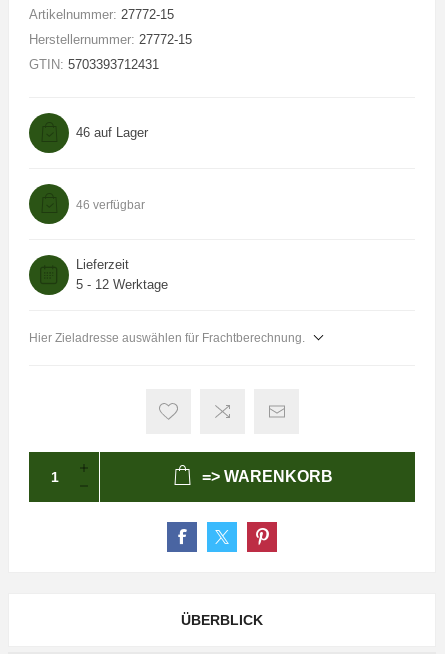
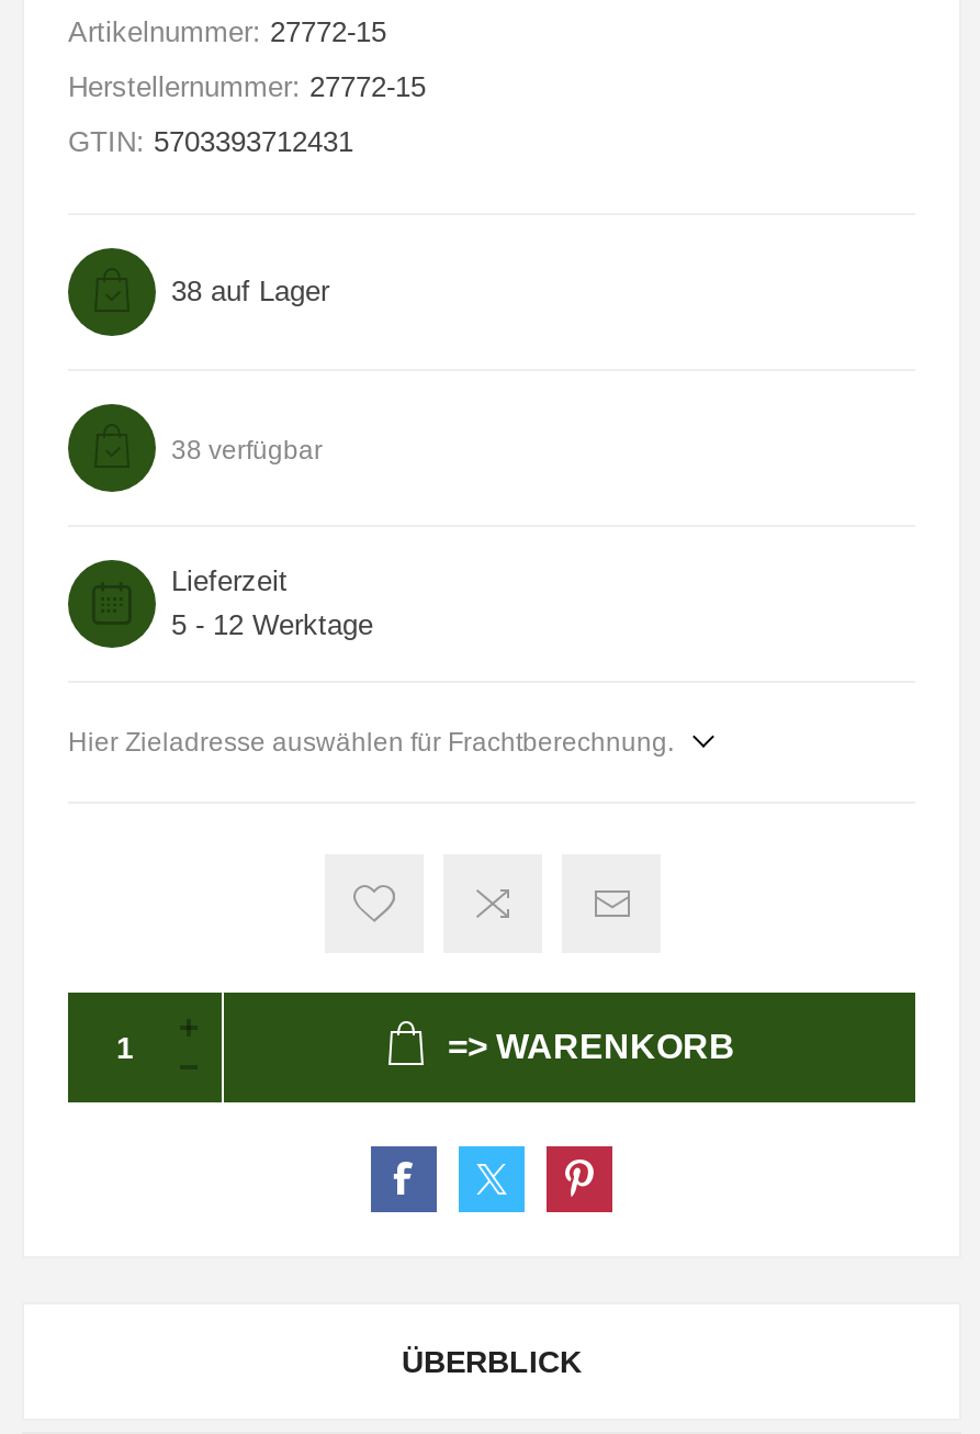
- 46 auf Lager
+ 38 auf Lager

- 46 verfügbar
+ 38 verfügbar
